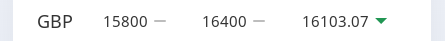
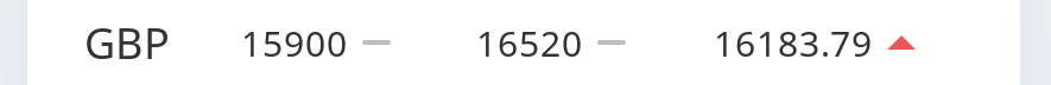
- GBP 15800
+ GBP 15900

- 16400
+ 16520

- 16103.07
+ 16183.79
